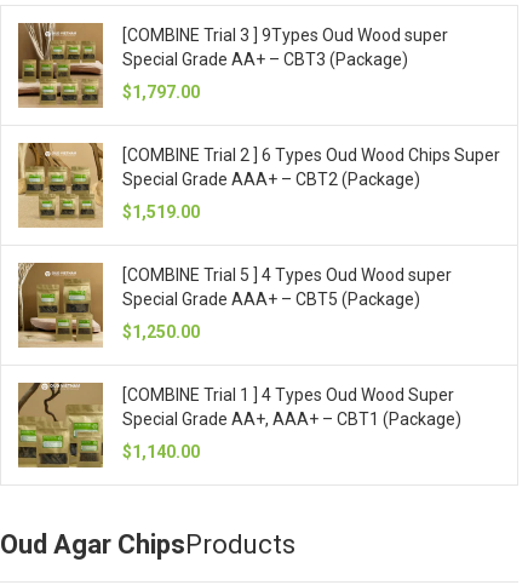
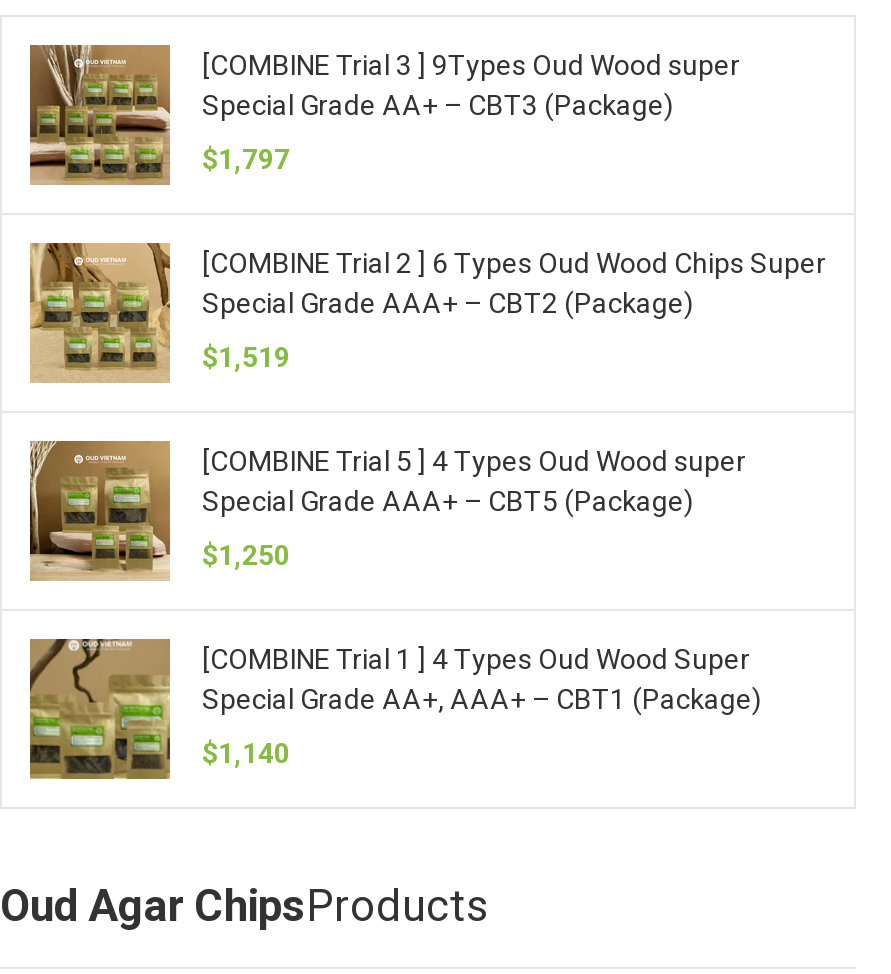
- $1,797.00
+ $1,797

- $1,519.00
+ $1,519

- $1,250.00
+ $1,250

- $1,140.00
+ $1,140
